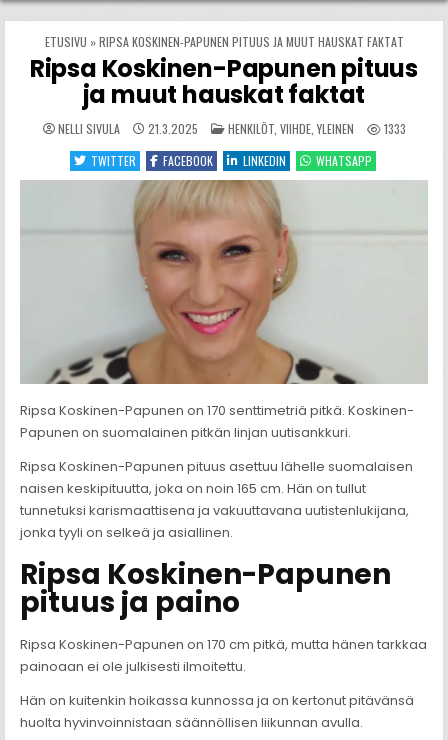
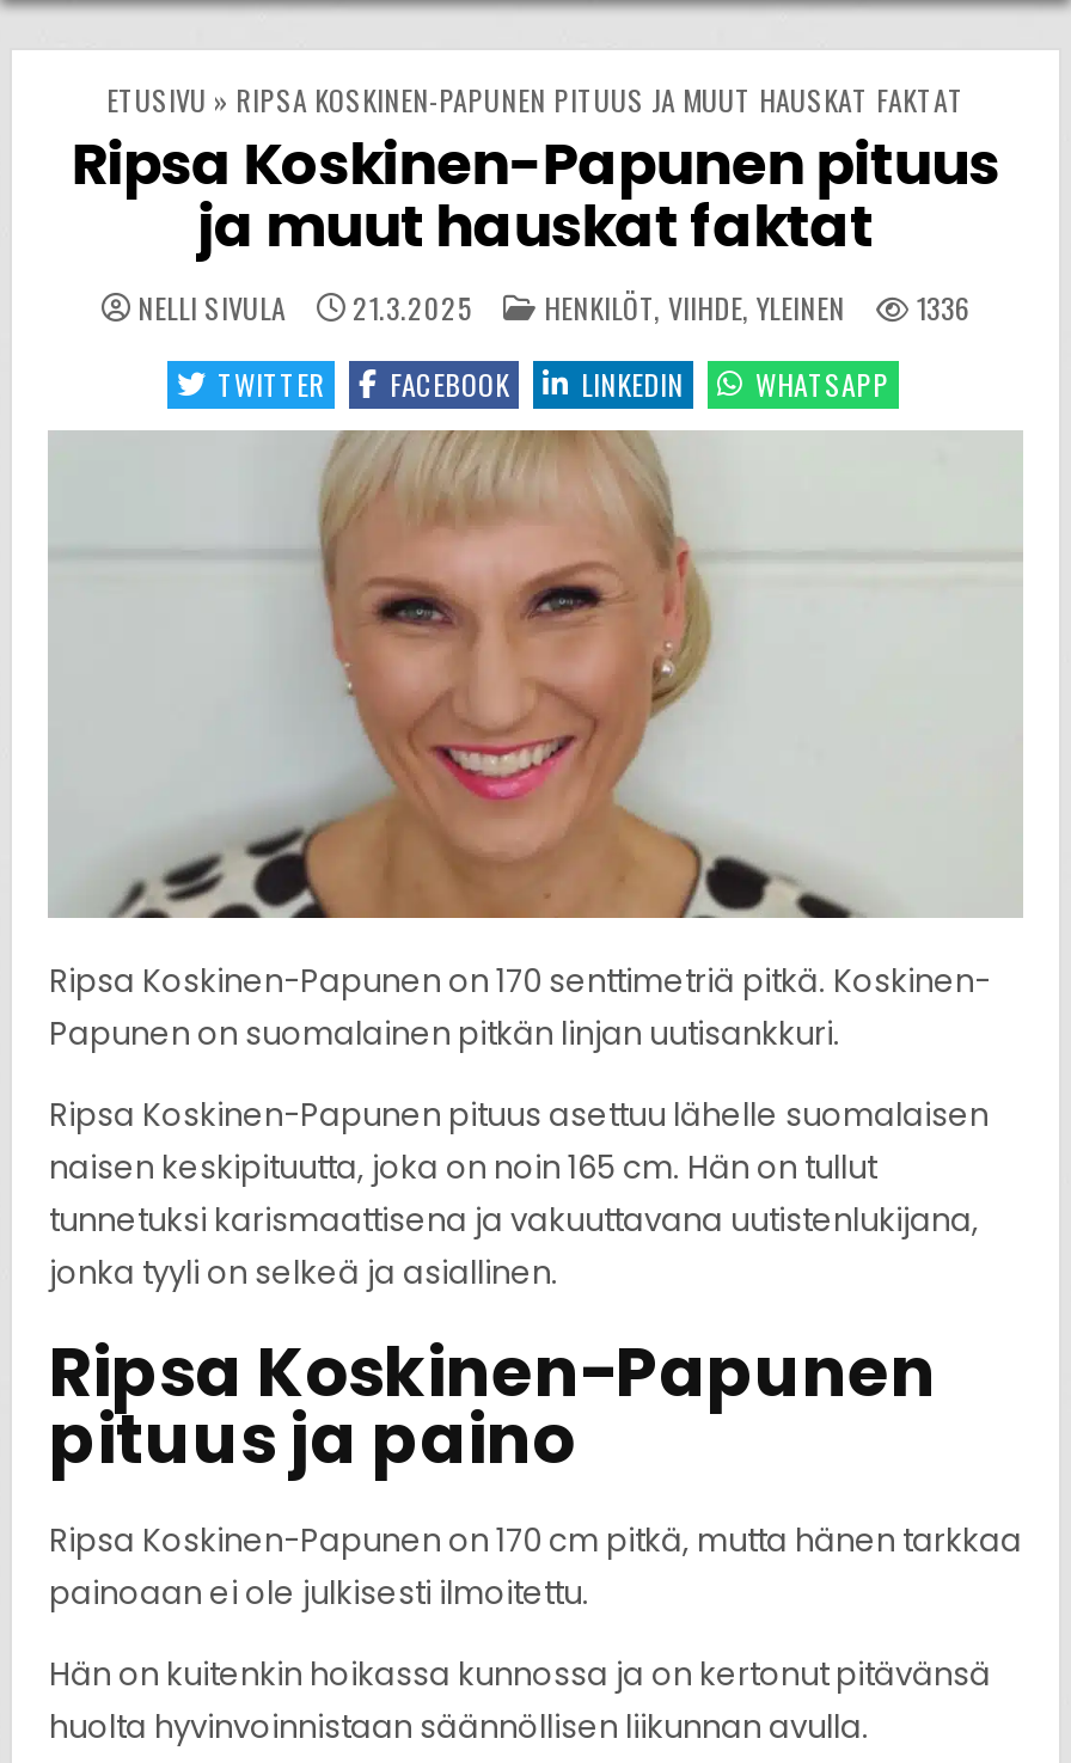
- 1333
+ 1336
